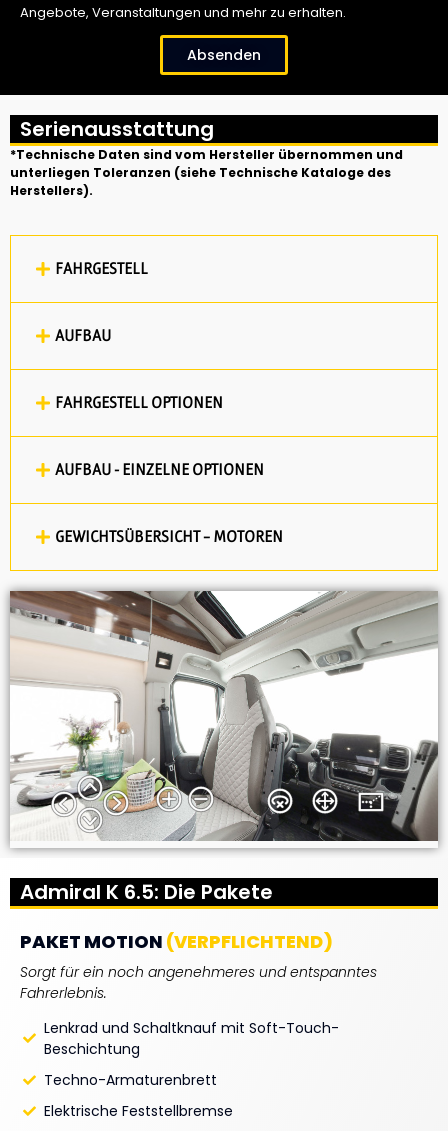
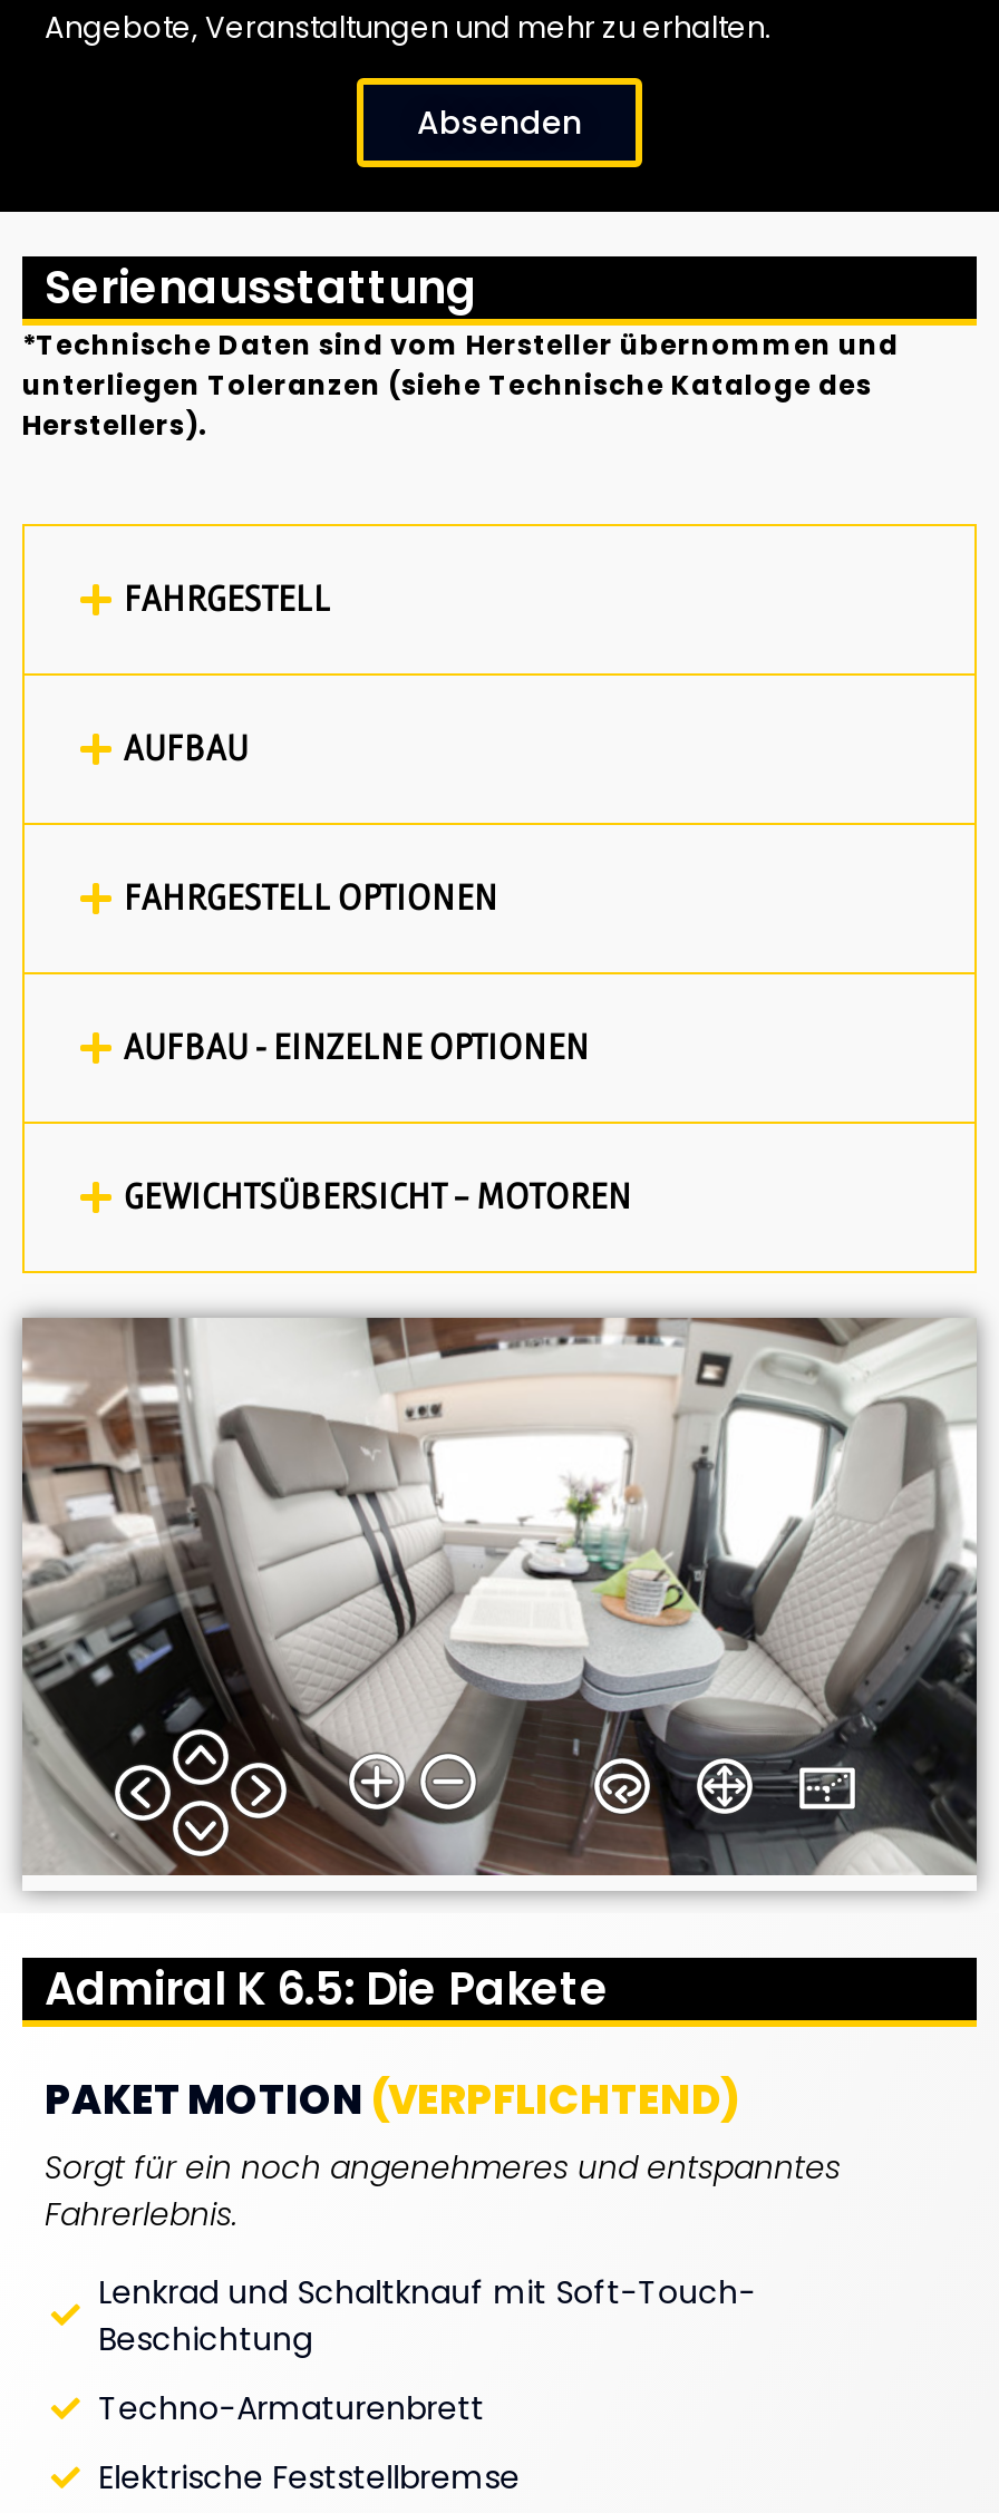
- [image]
+ [image]
